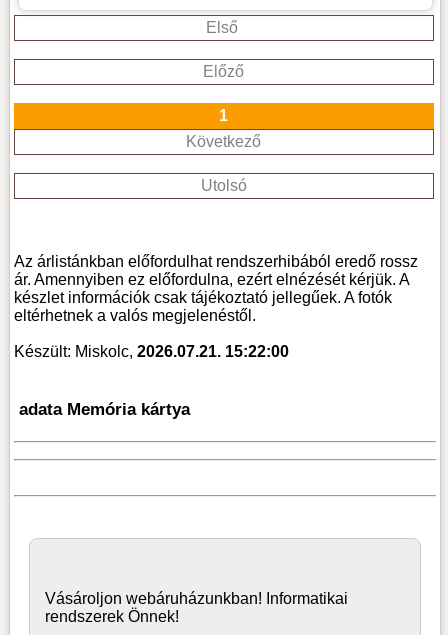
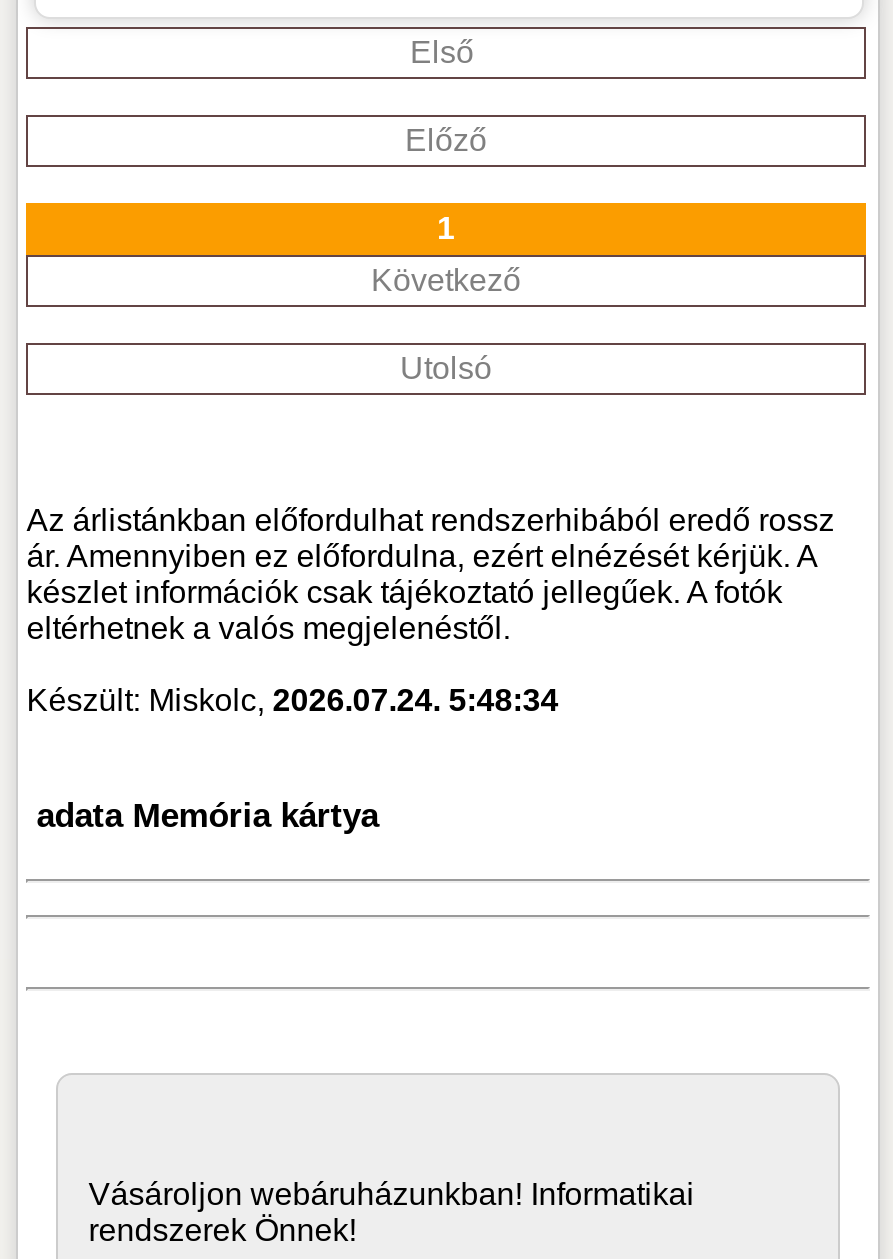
- Készült: Miskolc, 2026.07.21. 15:22:00
+ Készült: Miskolc, 2026.07.24. 5:48:34
